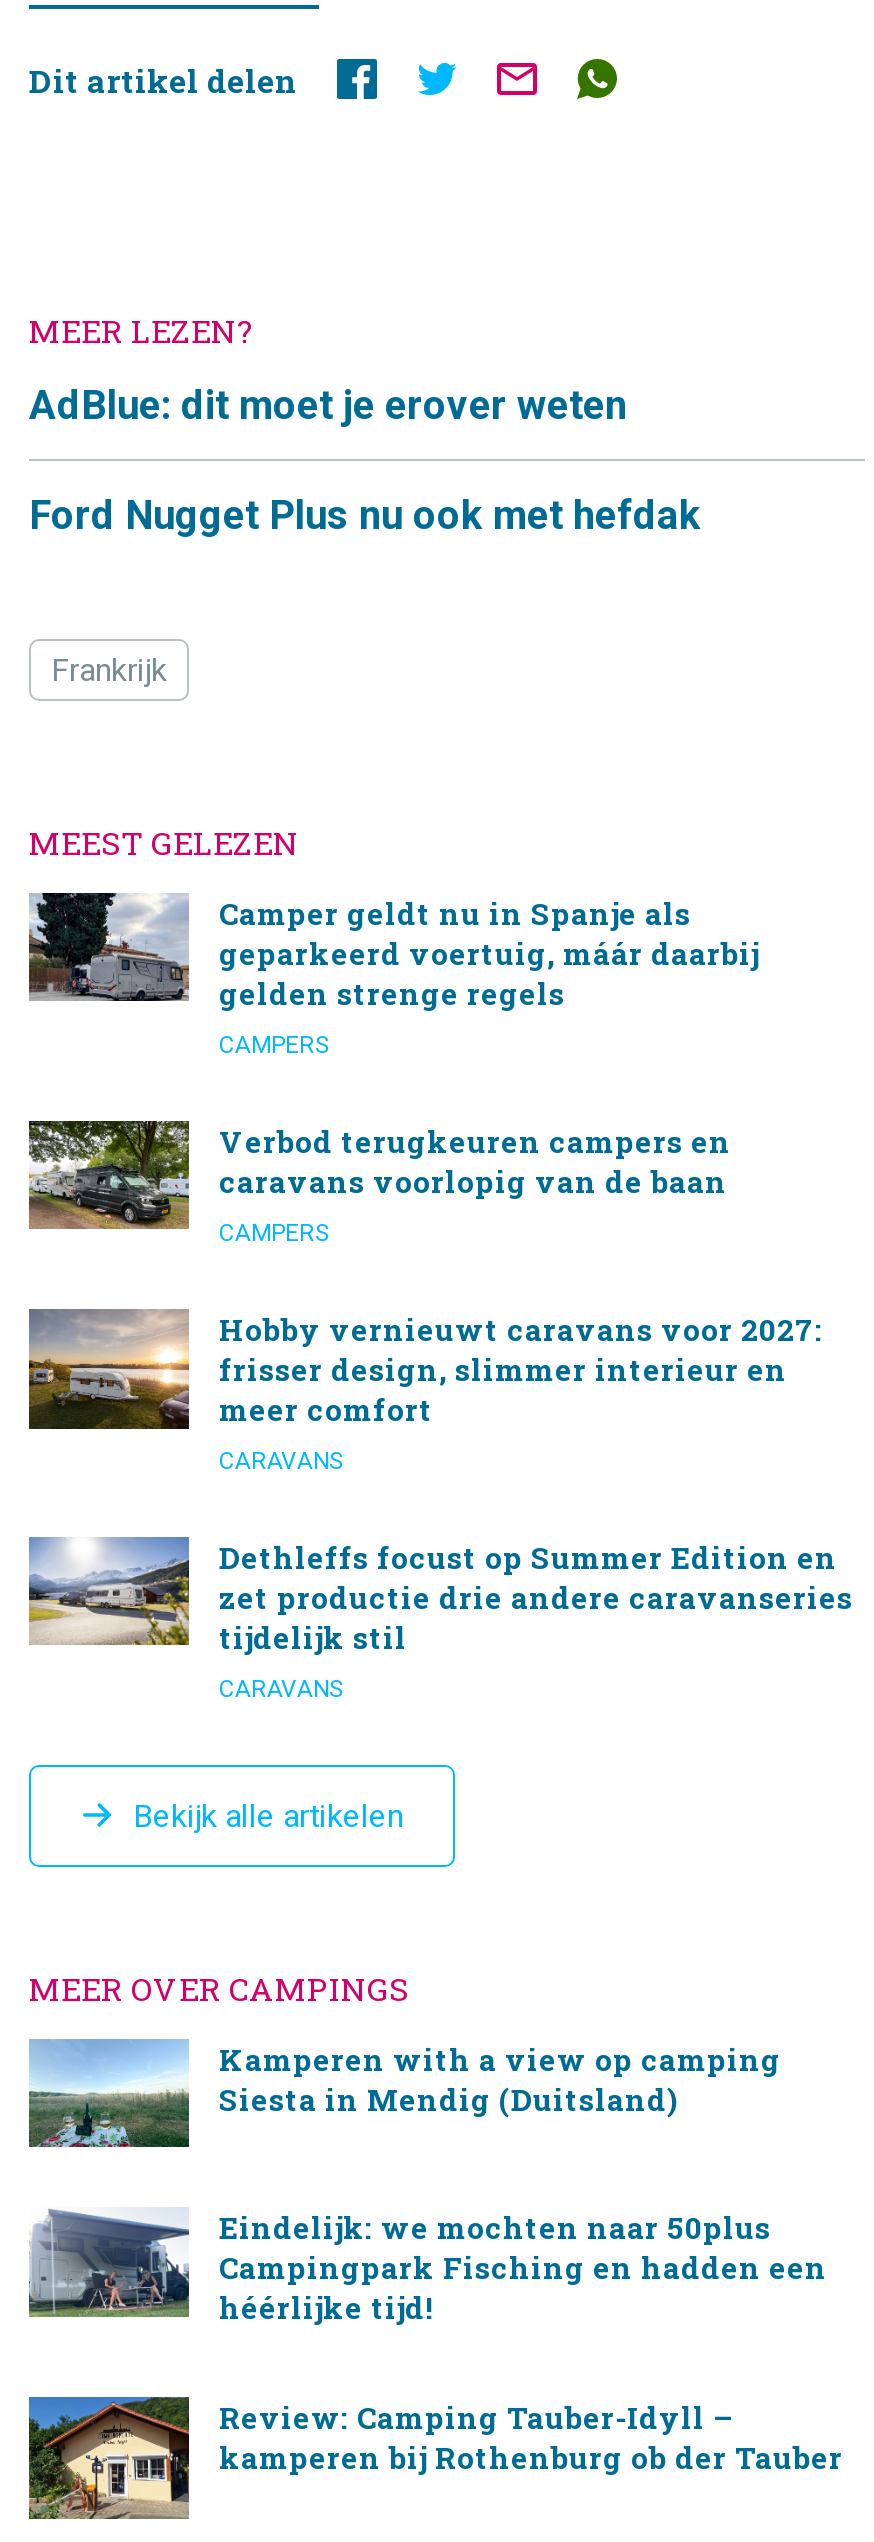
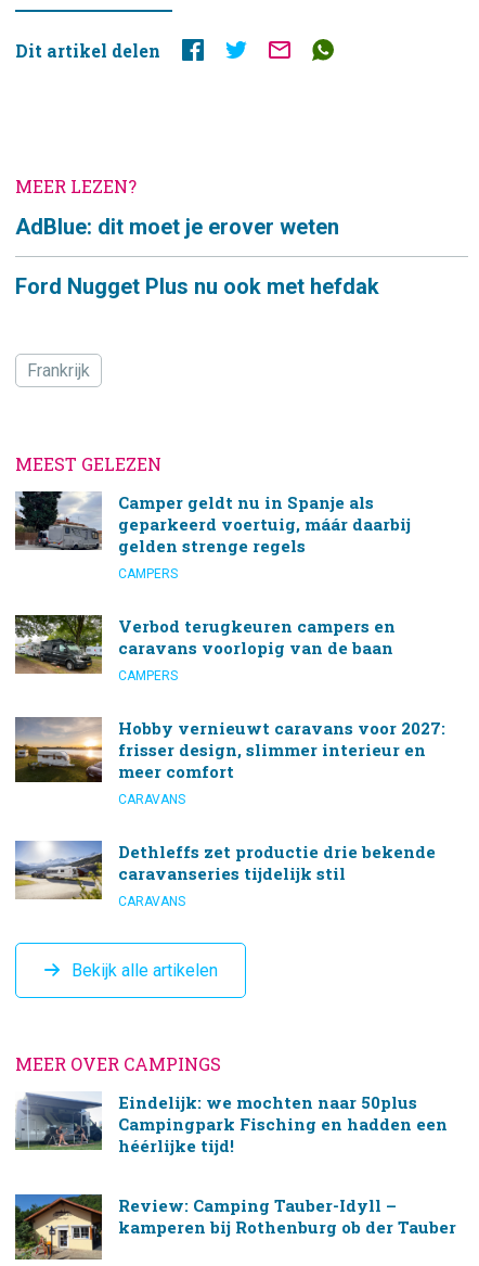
- Dethleffs focust op Summer Edition en
- zet productie drie andere caravanseries
- tijdelijk stil
+ Dethleffs zet productie drie bekende
+ caravanseries tijdelijk stil

- [image]
- Kamperen with a view op camping
- Siesta in Mendig (Duitsland)
